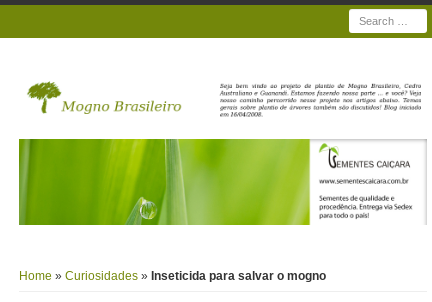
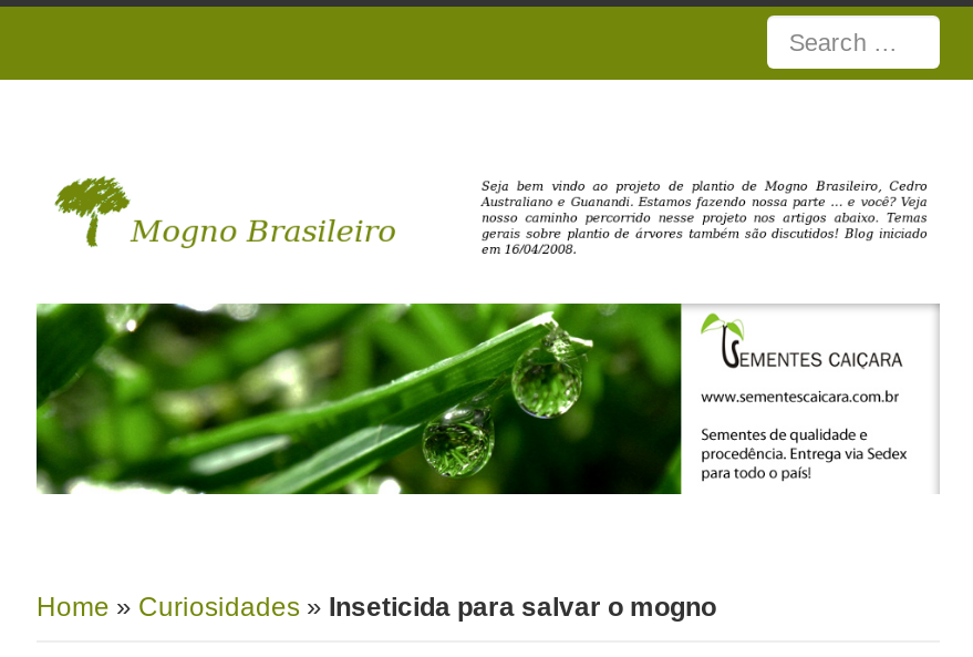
- [image]
+ [image]
